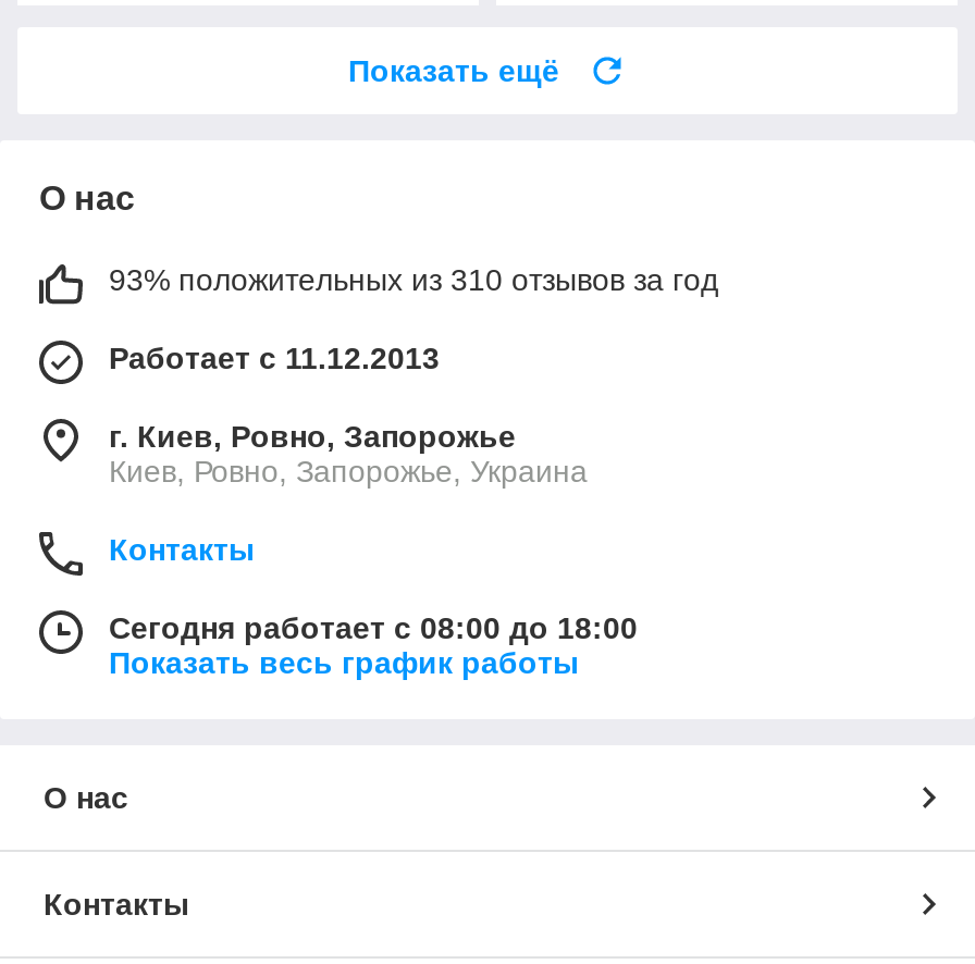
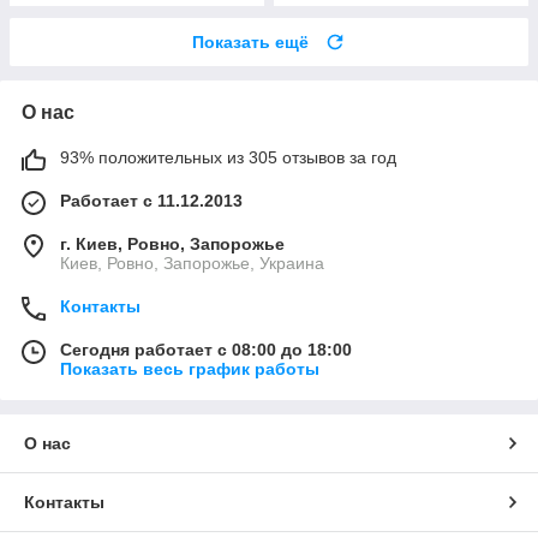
- 93% положительных из 310 отзывов за год
+ 93% положительных из 305 отзывов за год
